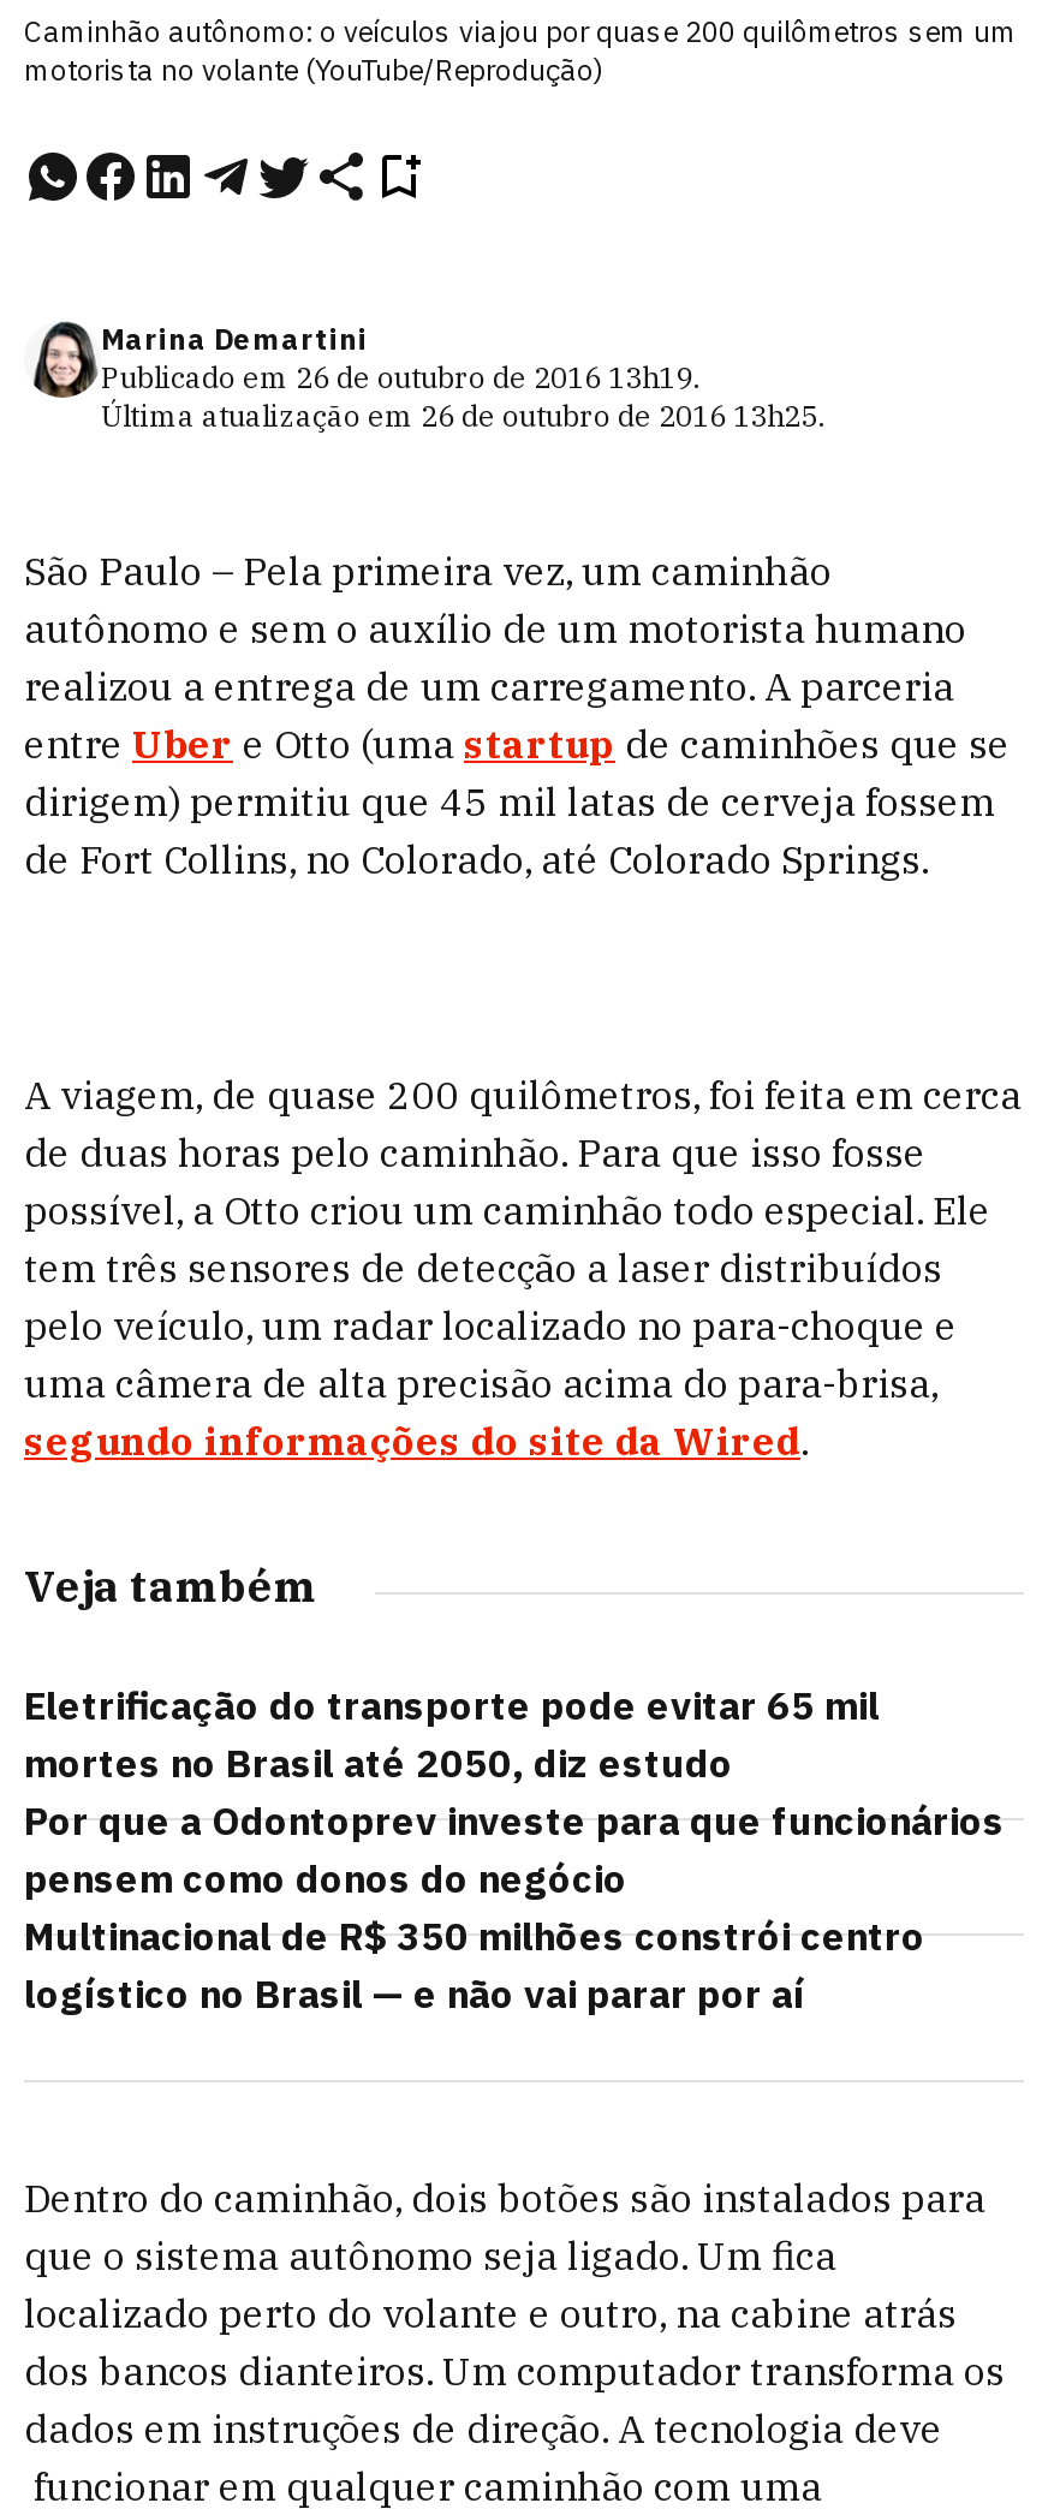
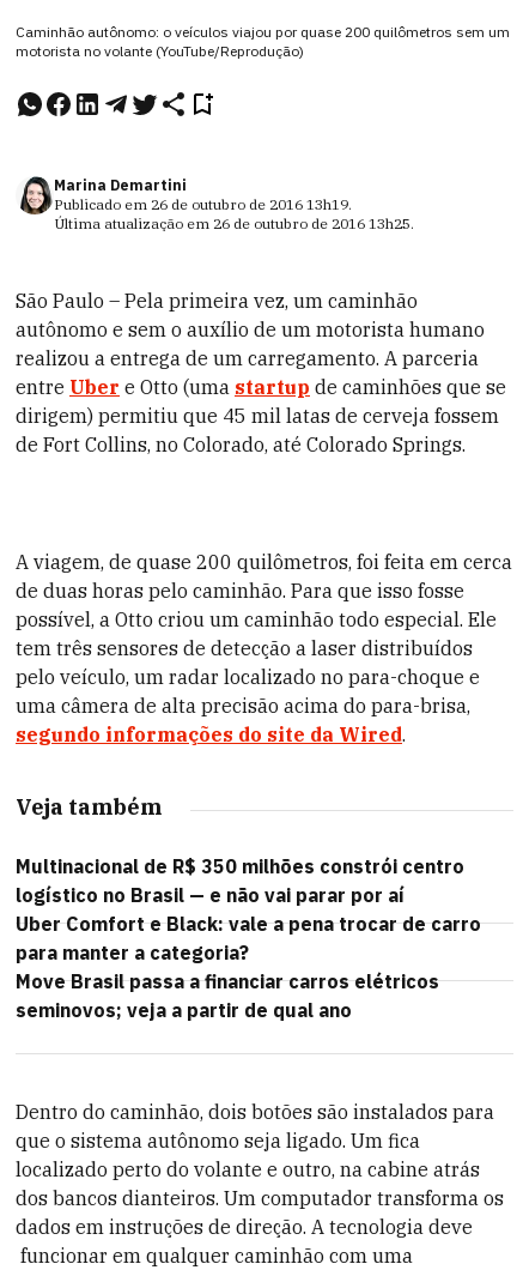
- Eletrificação do transporte pode evitar 65 mil
- mortes no Brasil até 2050, diz estudo
- Por que a Odontoprev investe para que funcionários
- pensem como donos do negócio

moved up: Multinacional de R$ 350 milhões constrói centro | logístico no Brasil — e não vai parar por aí

+ Uber Comfort e Black: vale a pena trocar de carro
+ para manter a categoria?
+ Move Brasil passa a financiar carros elétricos
+ seminovos; veja a partir de qual ano
